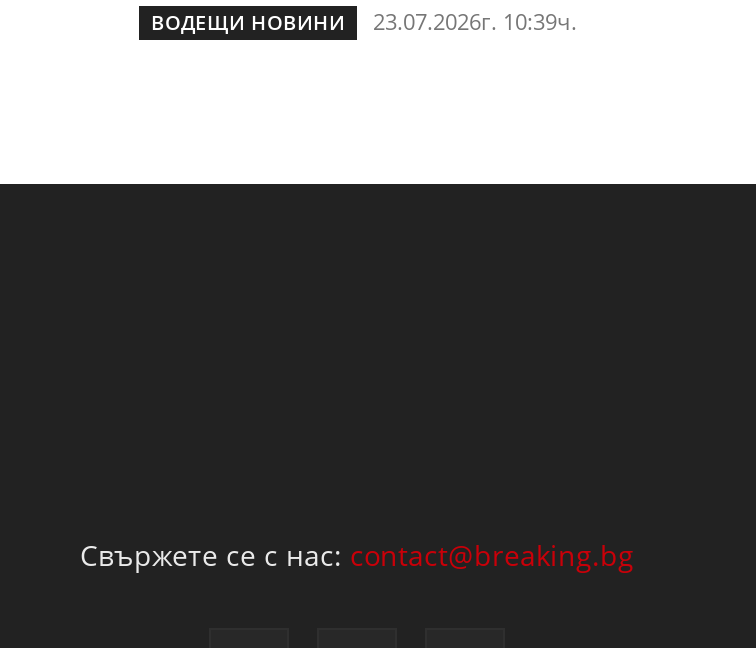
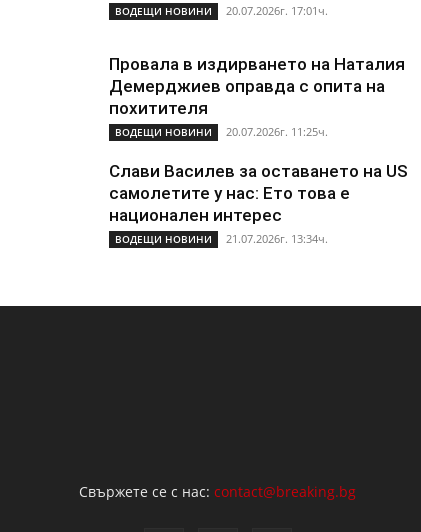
- 23.07.2026г. 10:39ч.
+ 20.07.2026г. 17:01ч.
+ Провала в издирването на Наталия
+ Демерджиев оправда с опита на
+ похитителя
+ ВОДЕЩИ НОВИНИ
+ 20.07.2026г. 11:25ч.
+ Слави Василев за оставането на US
+ самолетите у нас: Ето това е
+ национален интерес
+ ВОДЕЩИ НОВИНИ
+ 21.07.2026г. 13:34ч.
